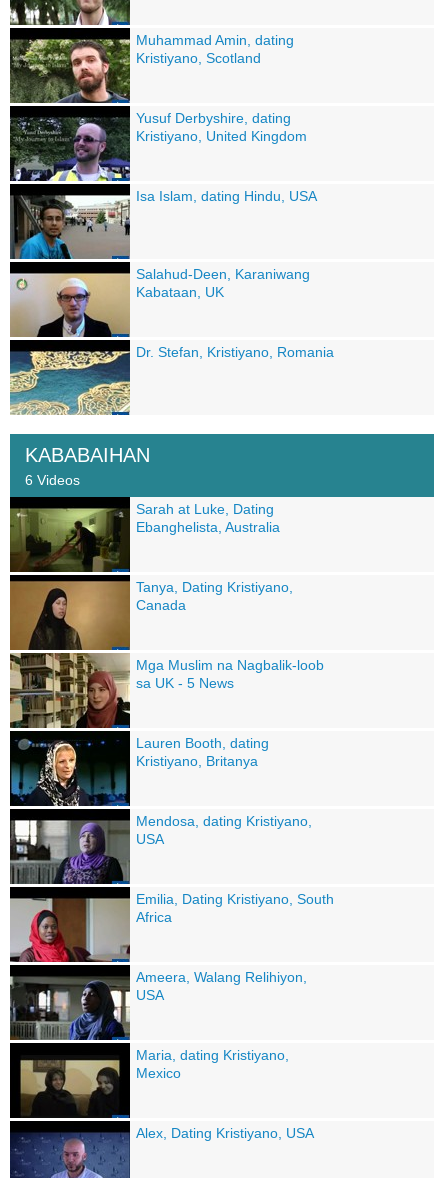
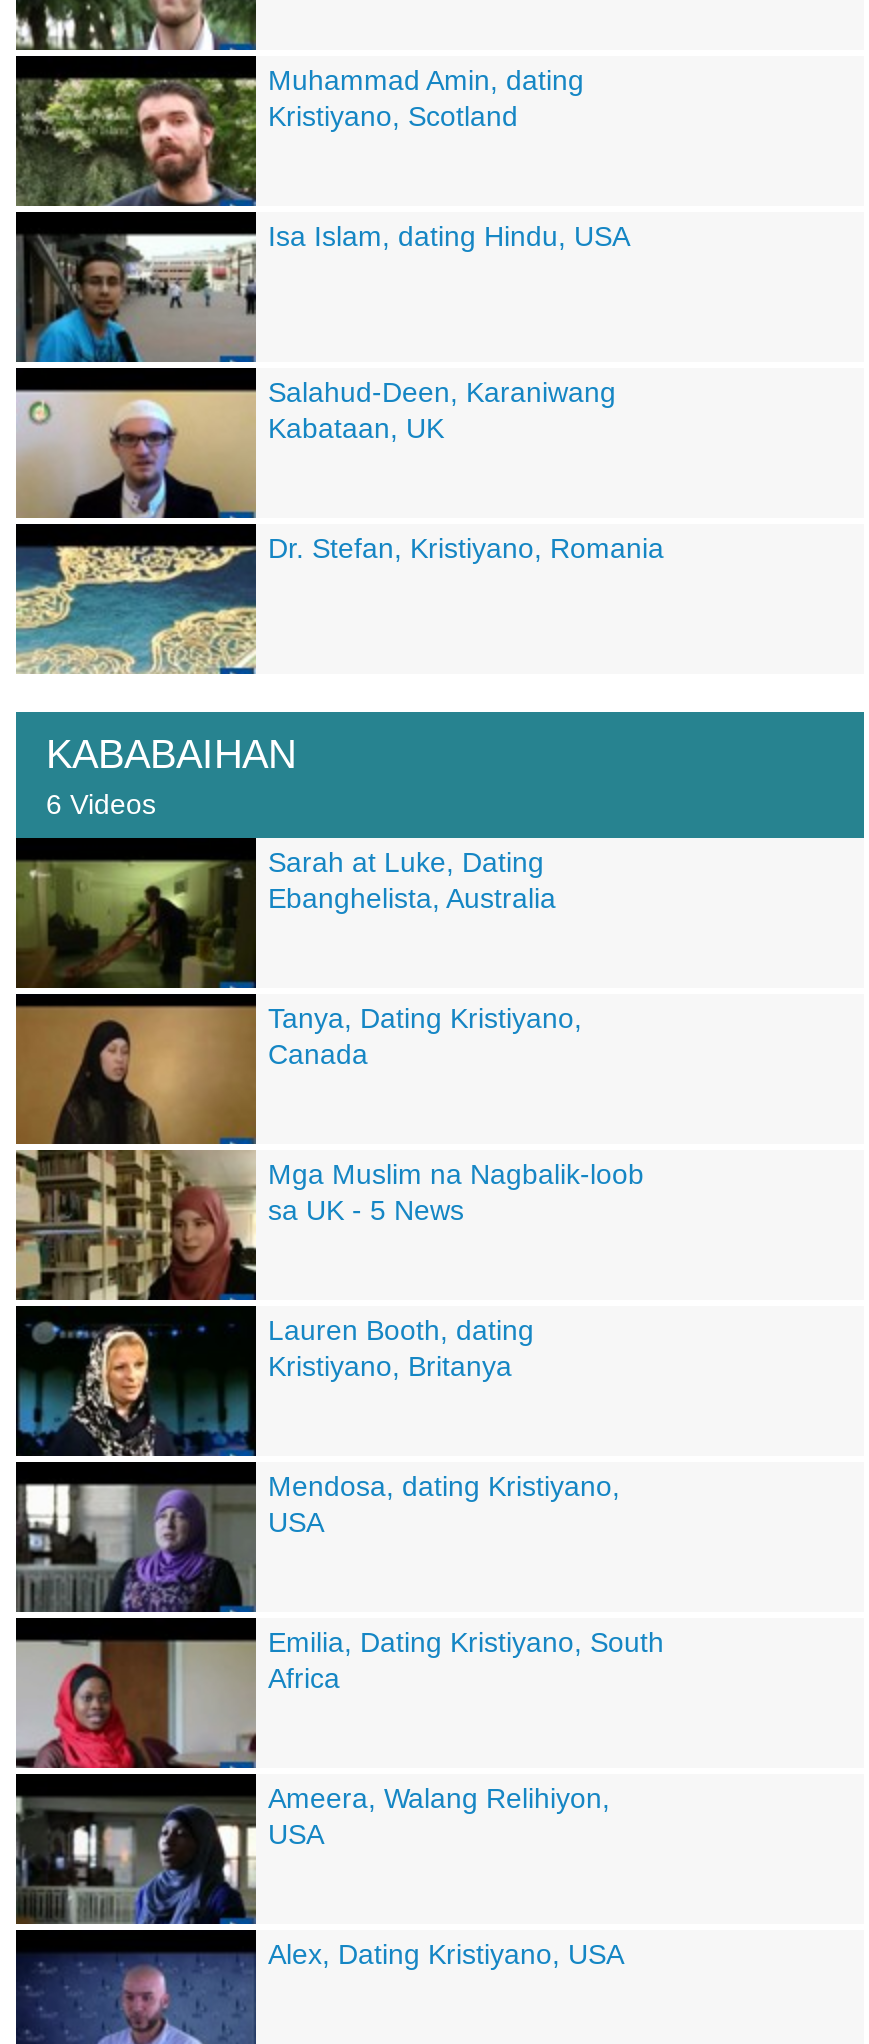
- [image]
- Yusuf Derbyshire, dating
- Kristiyano, United Kingdom

- [image]
- Maria, dating Kristiyano,
- Mexico
